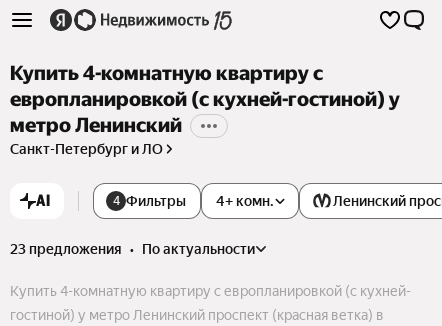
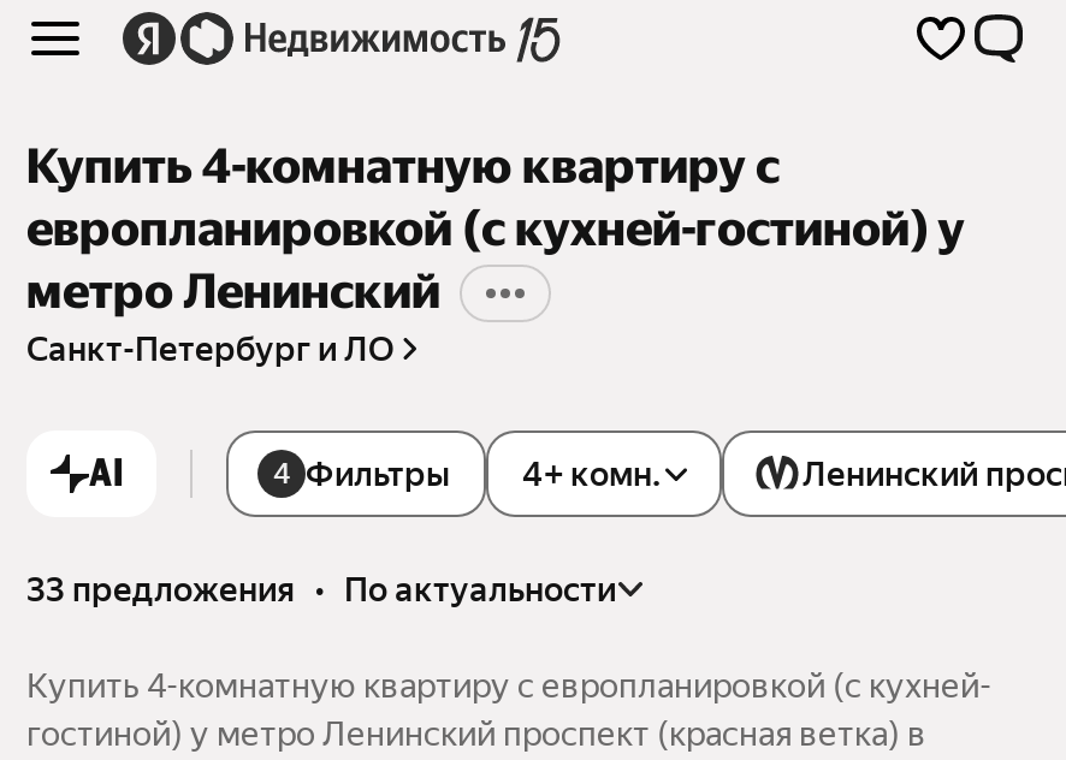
- 23 предложения • по актуальности
+ 33 предложения • по актуальности
